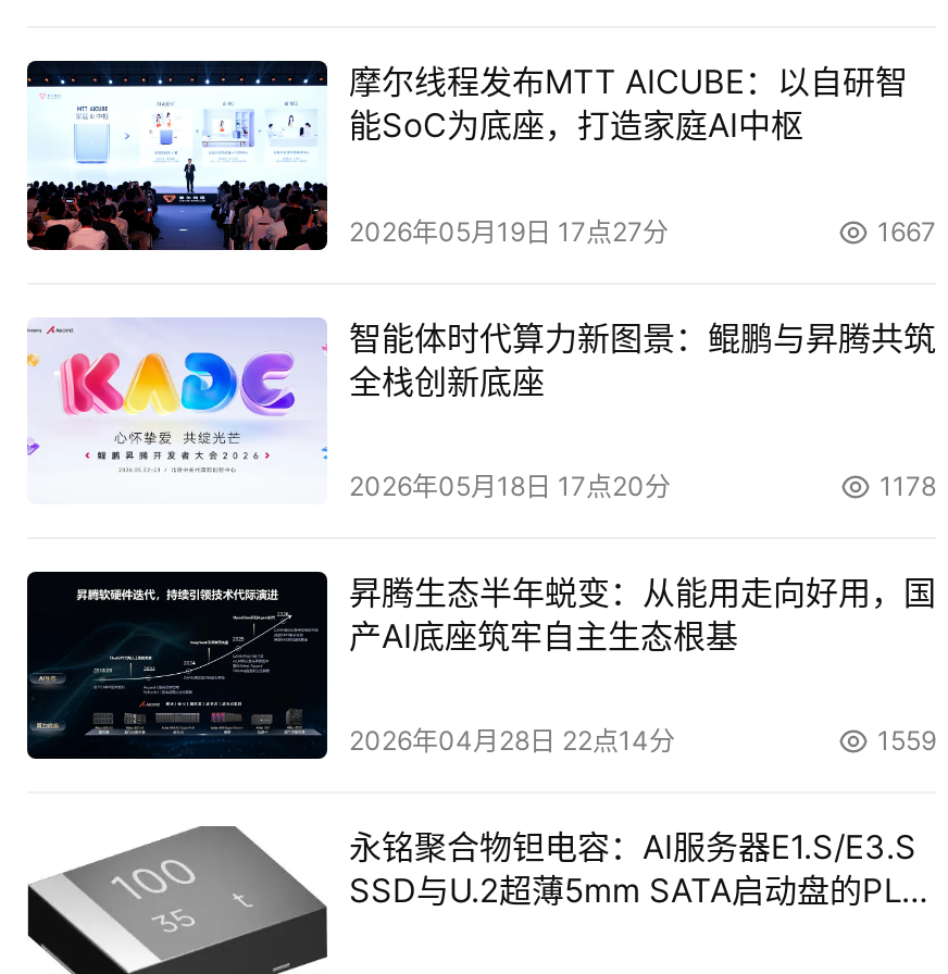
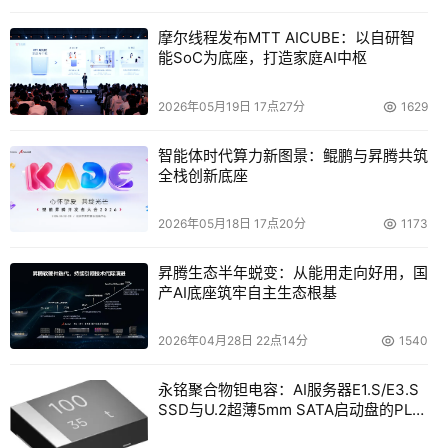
- 1667
+ 1629

- 1178
+ 1173

- 1559
+ 1540
